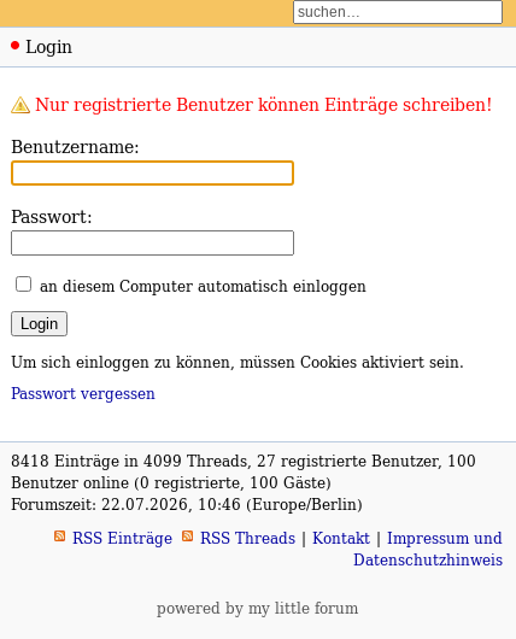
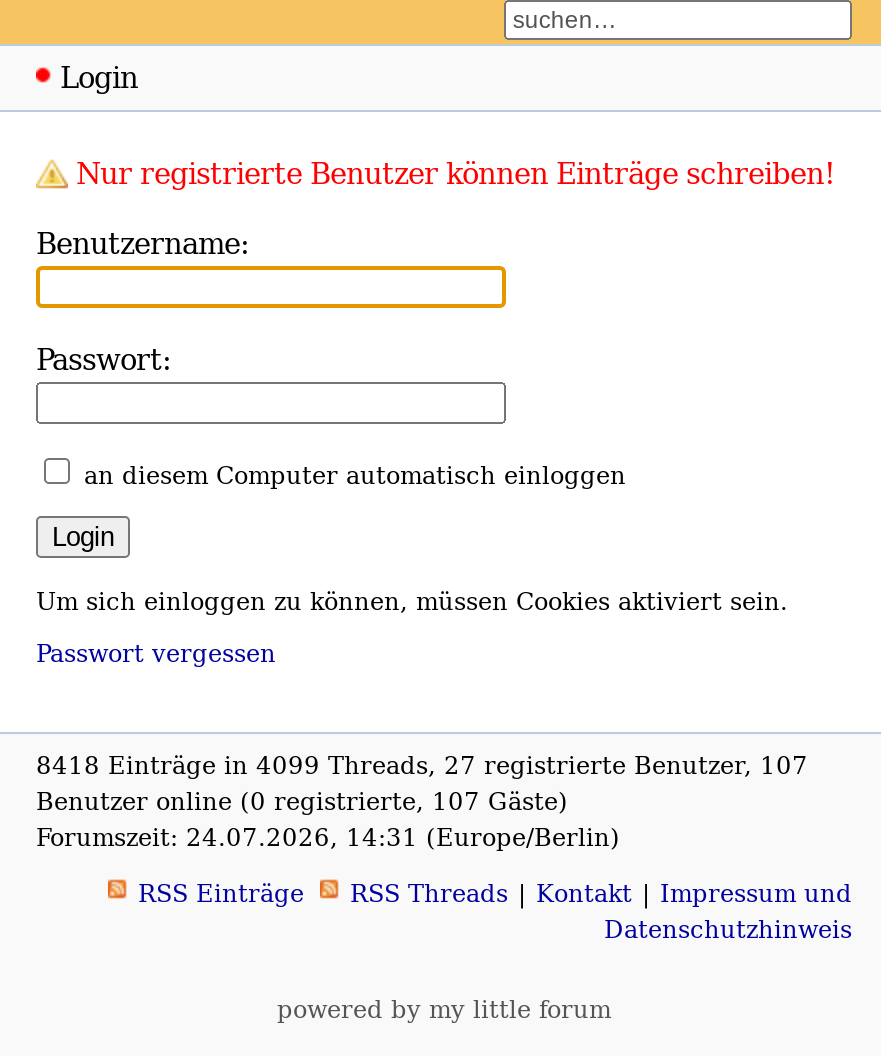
- 8418 Einträge in 4099 Threads, 27 registrierte Benutzer, 100
+ 8418 Einträge in 4099 Threads, 27 registrierte Benutzer, 107

- Benutzer online (0 registrierte, 100 Gäste)
+ Benutzer online (0 registrierte, 107 Gäste)

- Forumszeit: 22.07.2026, 10:46 (Europe/Berlin)
+ Forumszeit: 24.07.2026, 14:31 (Europe/Berlin)
